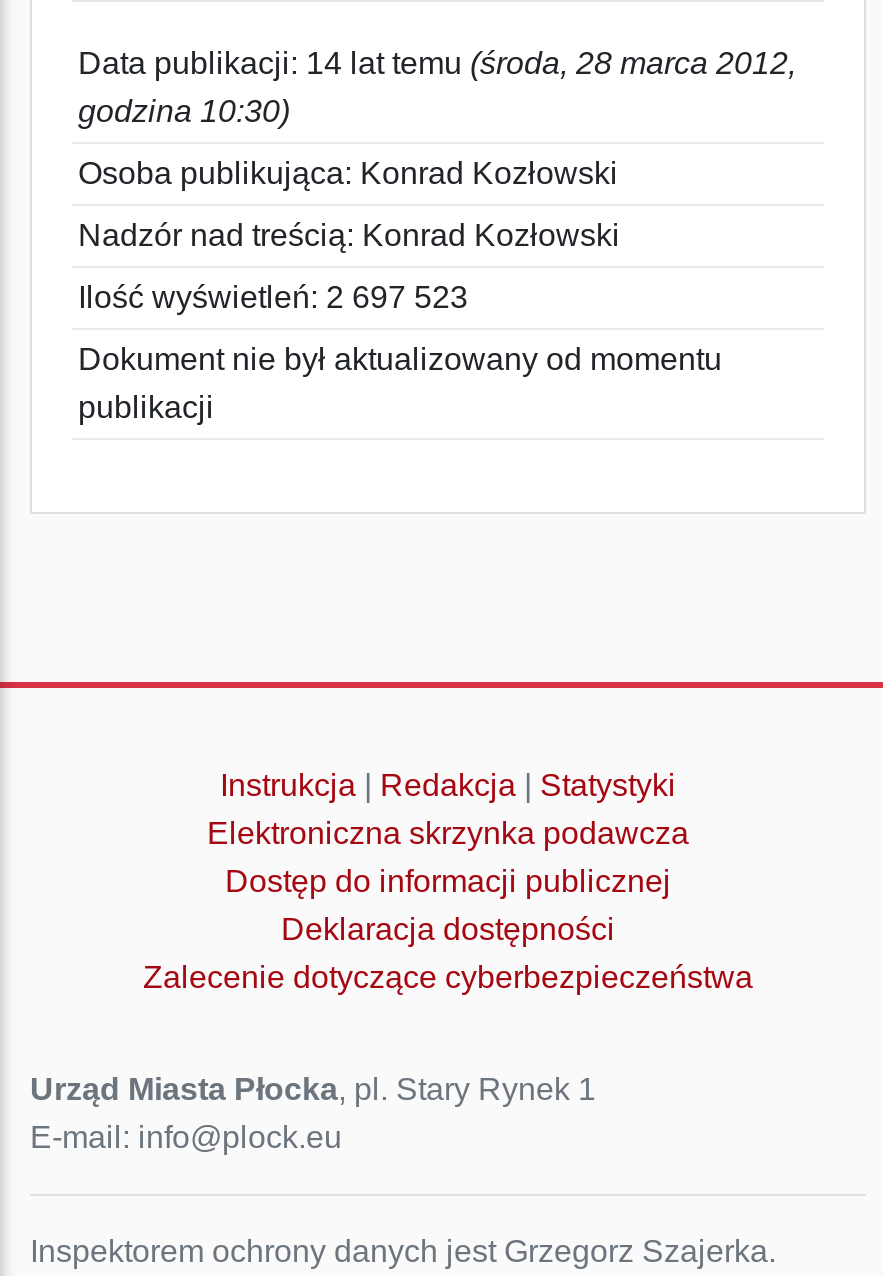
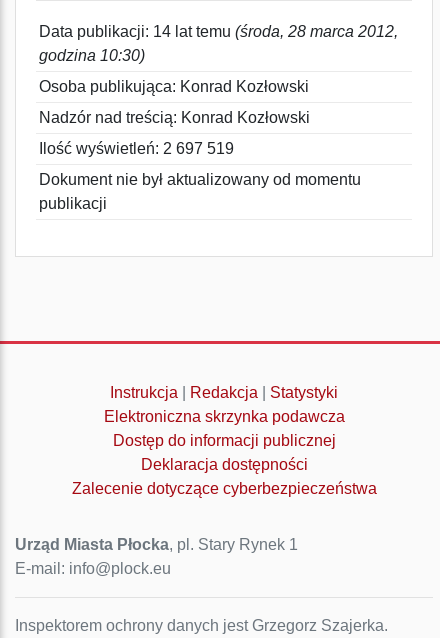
- Ilość wyświetleń: 2 697 523
+ Ilość wyświetleń: 2 697 519
